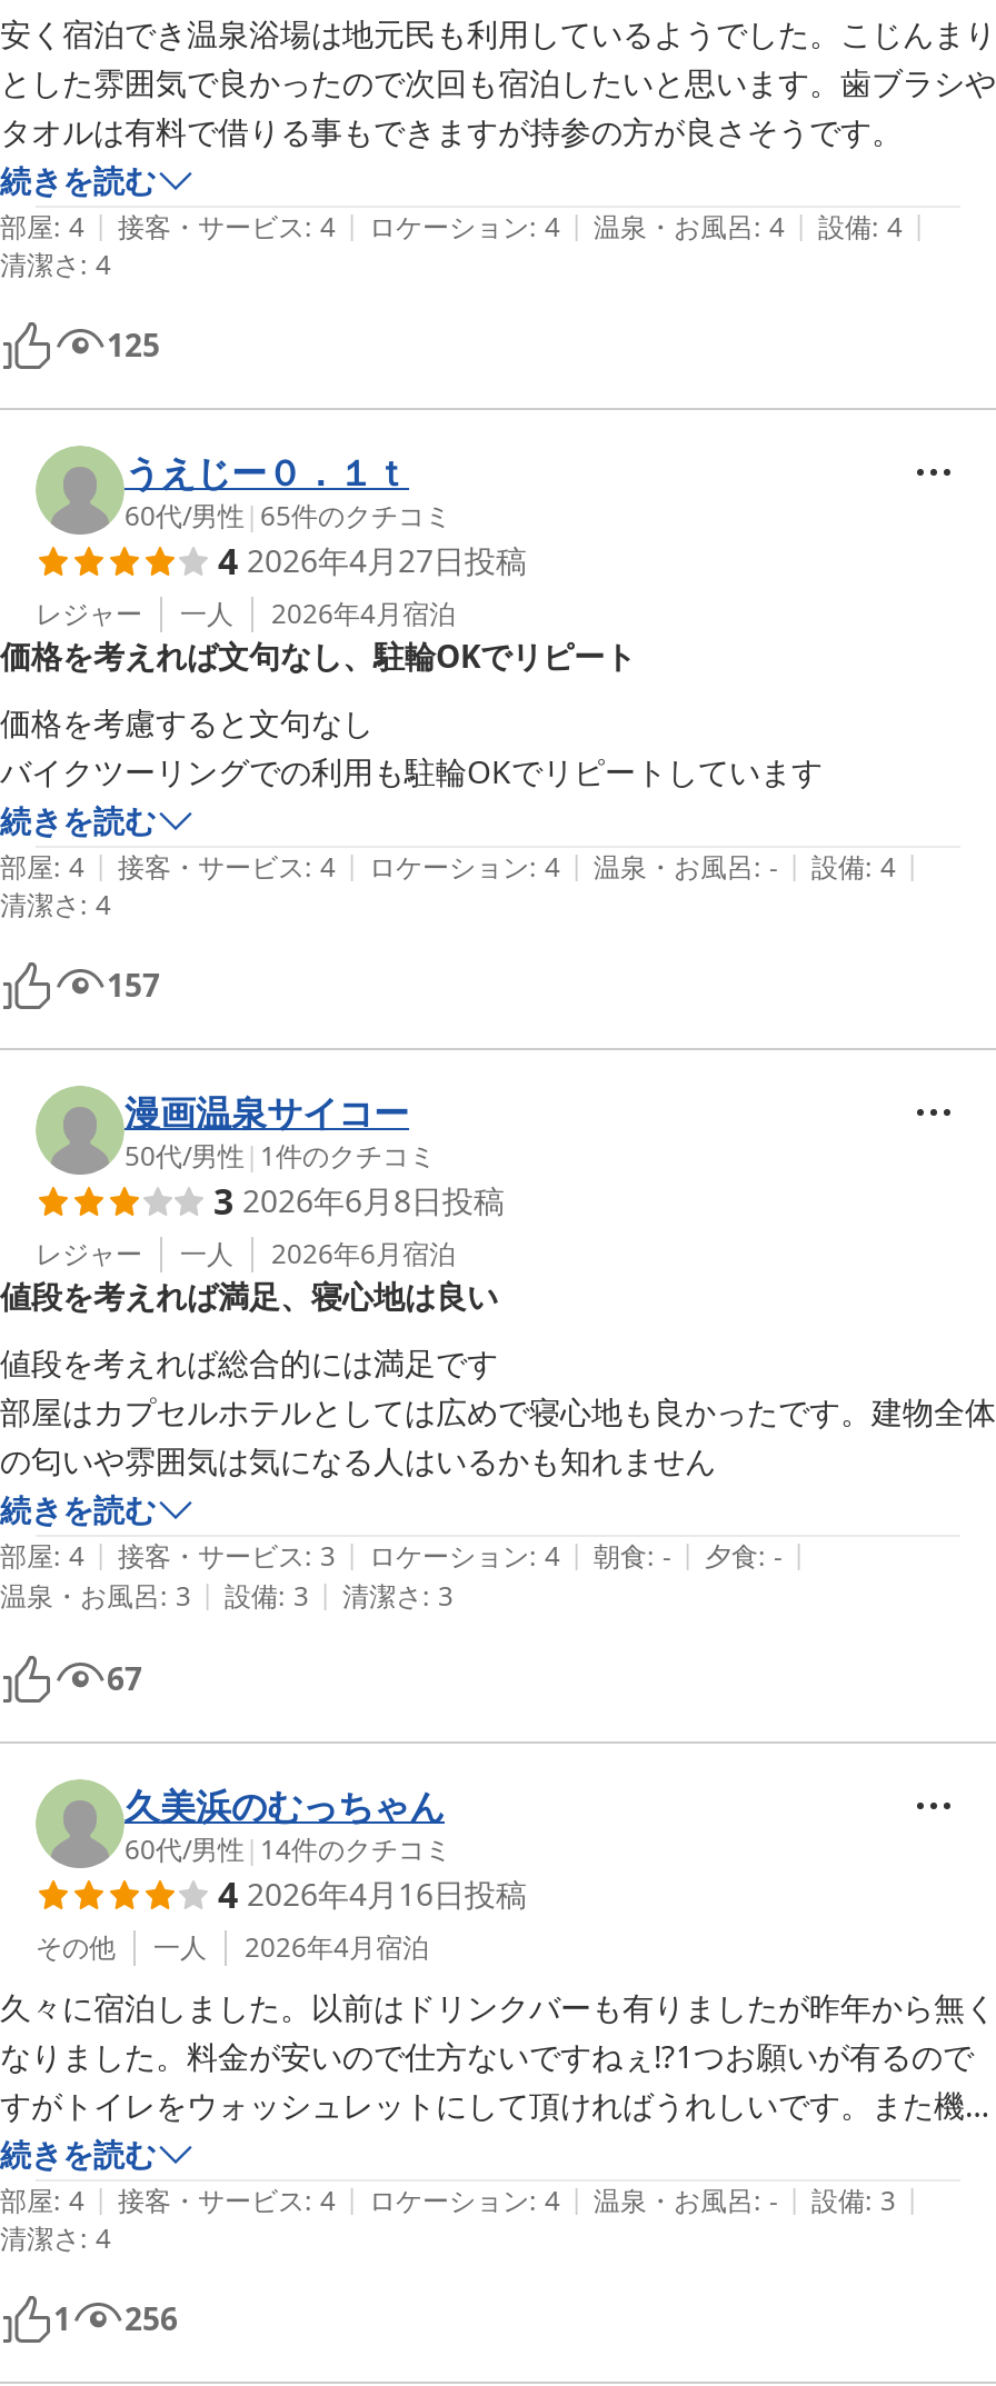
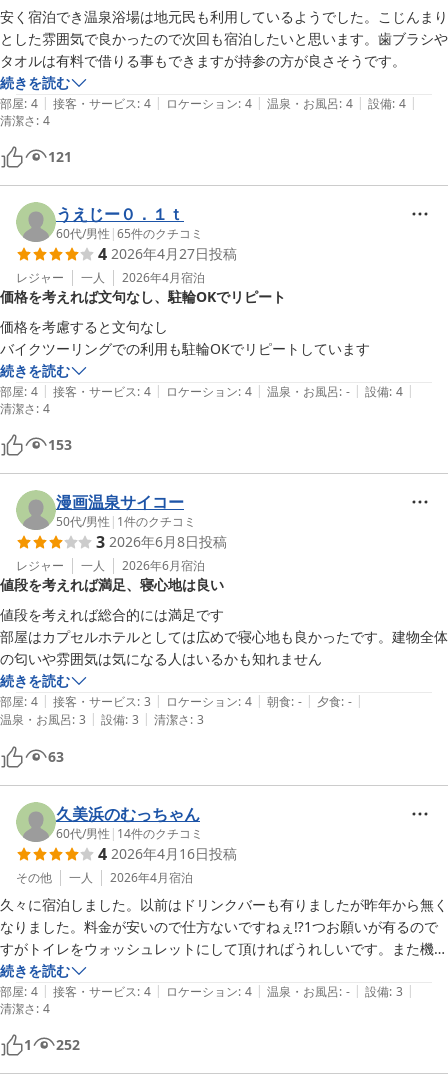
- 125
+ 121

- 157
+ 153

- 67
+ 63

- 1 256
+ 1 252
